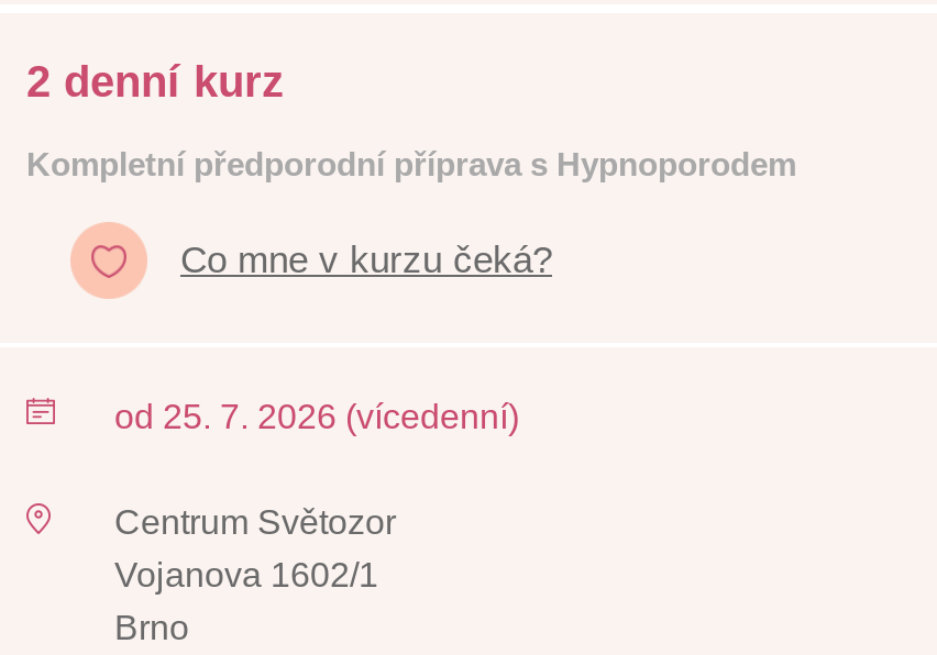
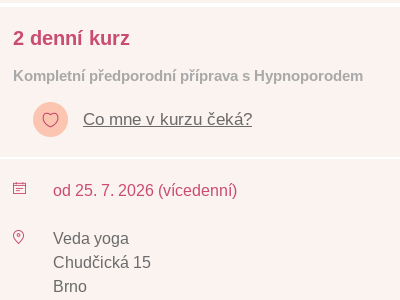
- Centrum Světozor
- Vojanova 1602/1
+ Veda yoga
+ Chudčická 15
